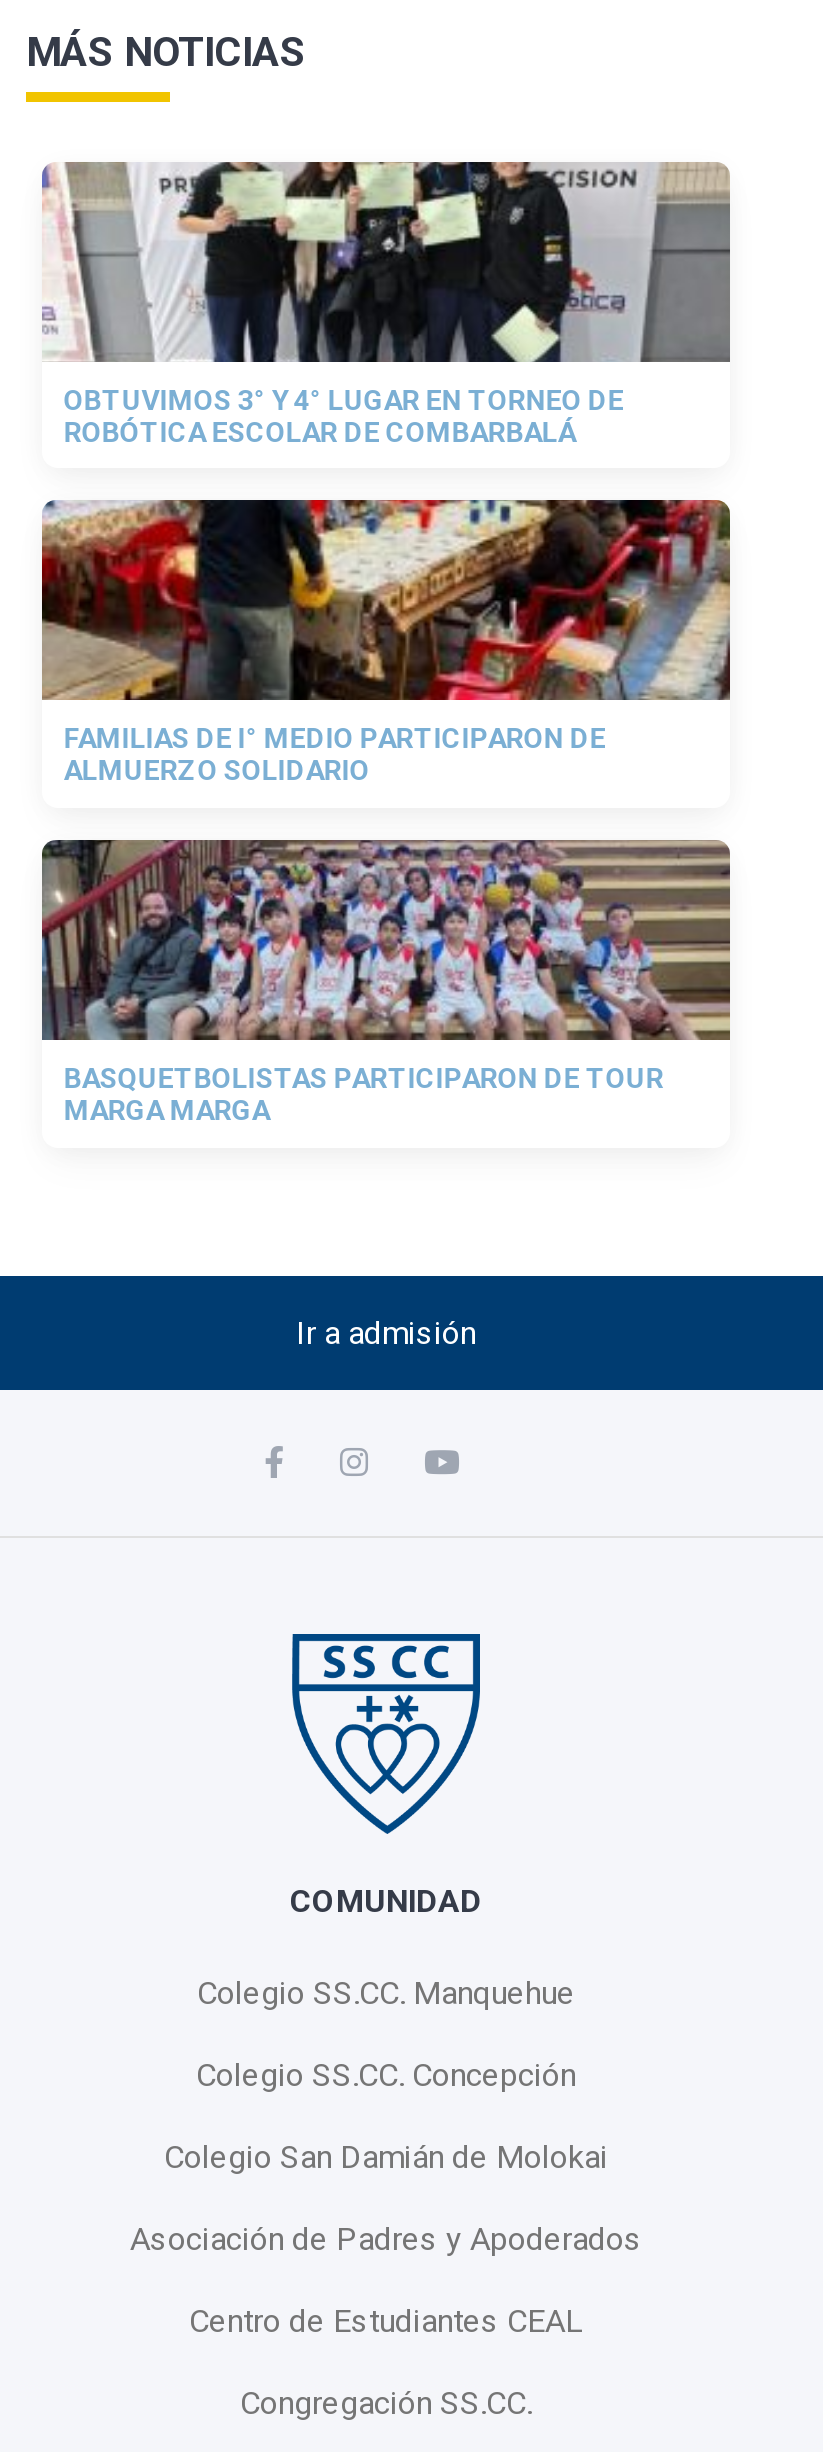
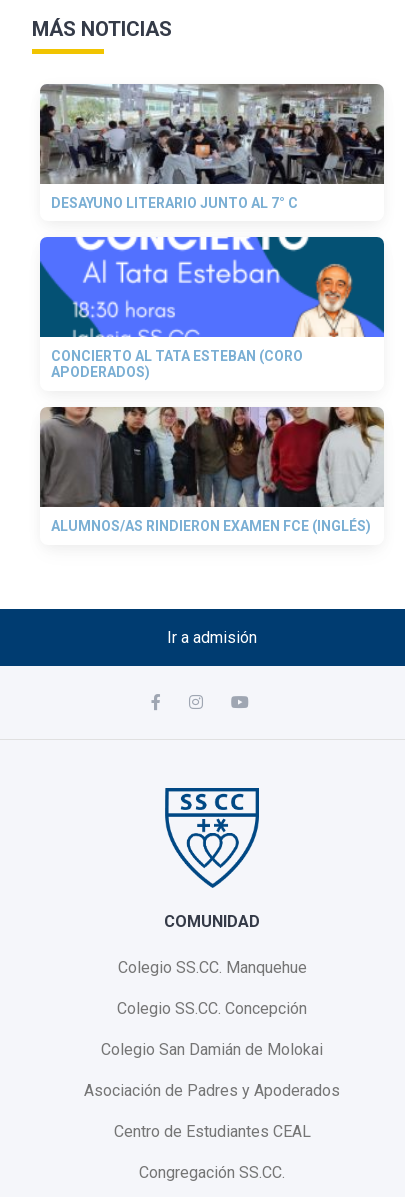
- [image]
- OBTUVIMOS 3° Y 4° LUGAR EN TORNEO DE
- ROBÓTICA ESCOLAR DE COMBARBALÁ
+ [image]
+ DESAYUNO LITERARIO JUNTO AL 7° C

- [image]
- FAMILIAS DE I° MEDIO PARTICIPARON DE
- ALMUERZO SOLIDARIO
+ [image]
+ CONCIERTO AL TATA ESTEBAN (CORO
+ APODERADOS)

- [image]
- BASQUETBOLISTAS PARTICIPARON DE TOUR
- MARGA MARGA
+ [image]
+ ALUMNOS/AS RINDIERON EXAMEN FCE (INGLÉS)
